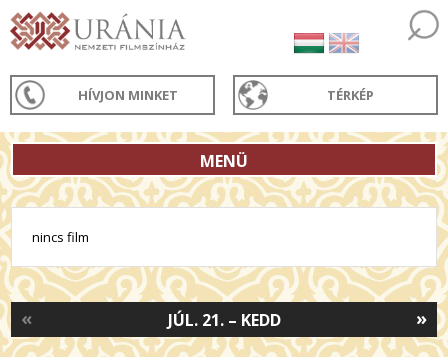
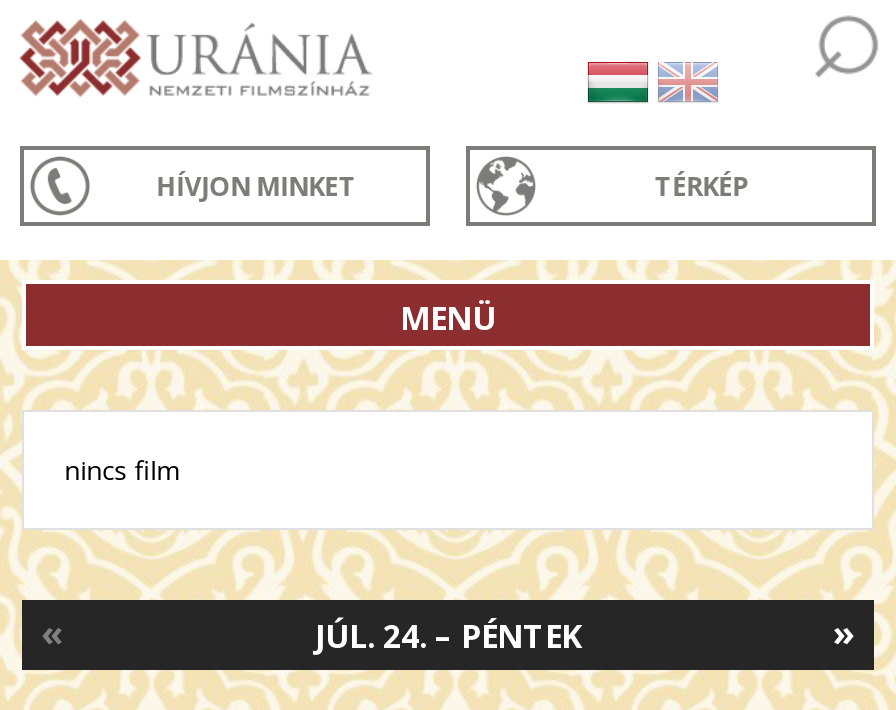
- JÚL. 21. – KEDD
+ JÚL. 24. – PÉNTEK
